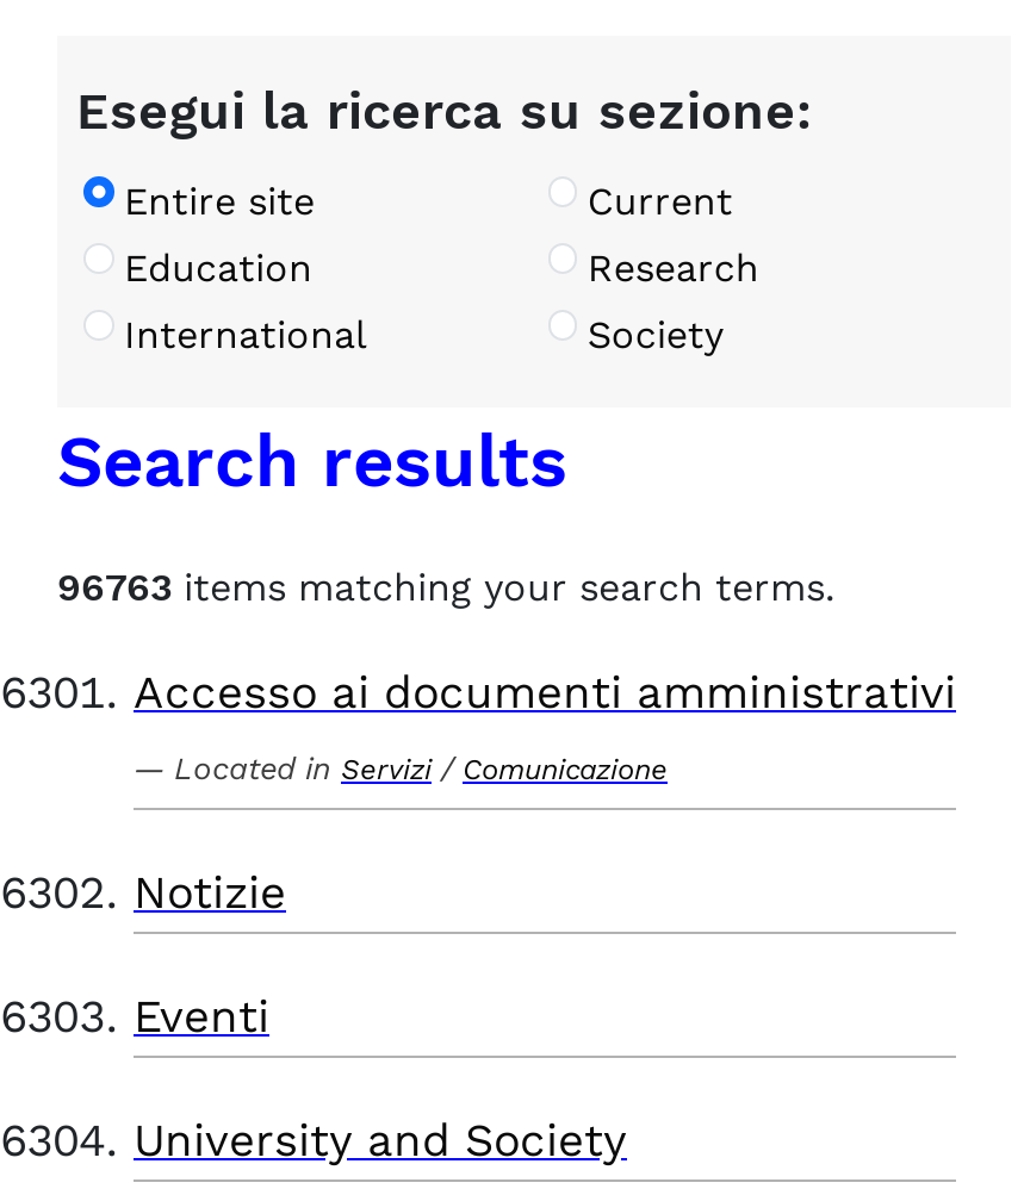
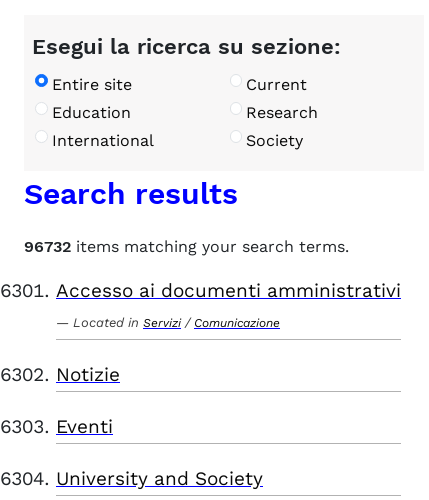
- 96763 items matching your search terms.
+ 96732 items matching your search terms.
